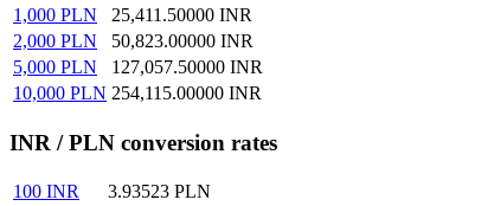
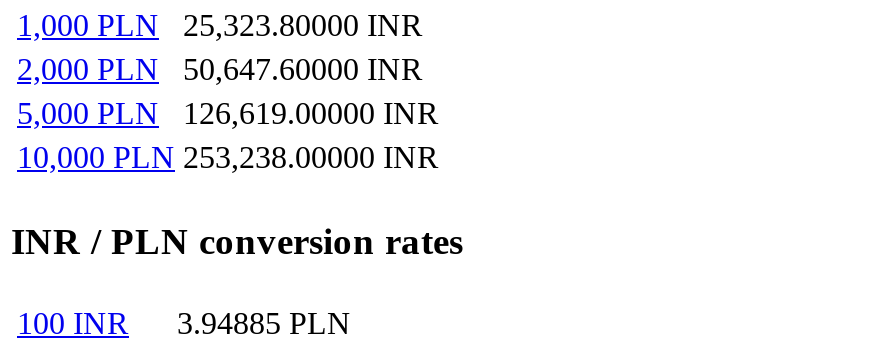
- 1,000 PLN 25,411.50000 INR
+ 1,000 PLN 25,323.80000 INR

- 2,000 PLN 50,823.00000 INR
+ 2,000 PLN 50,647.60000 INR

- 5,000 PLN 127,057.50000 INR
+ 5,000 PLN 126,619.00000 INR

- 10,000 PLN 254,115.00000 INR
+ 10,000 PLN 253,238.00000 INR

- 100 INR 3.93523 PLN
+ 100 INR 3.94885 PLN
